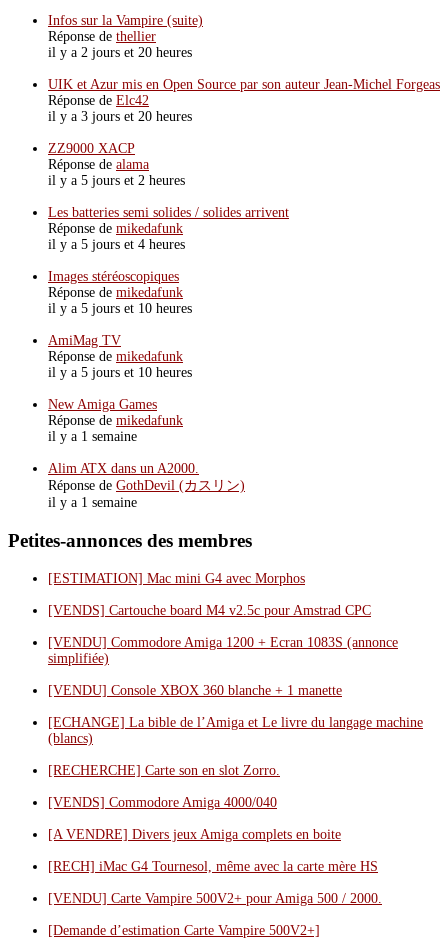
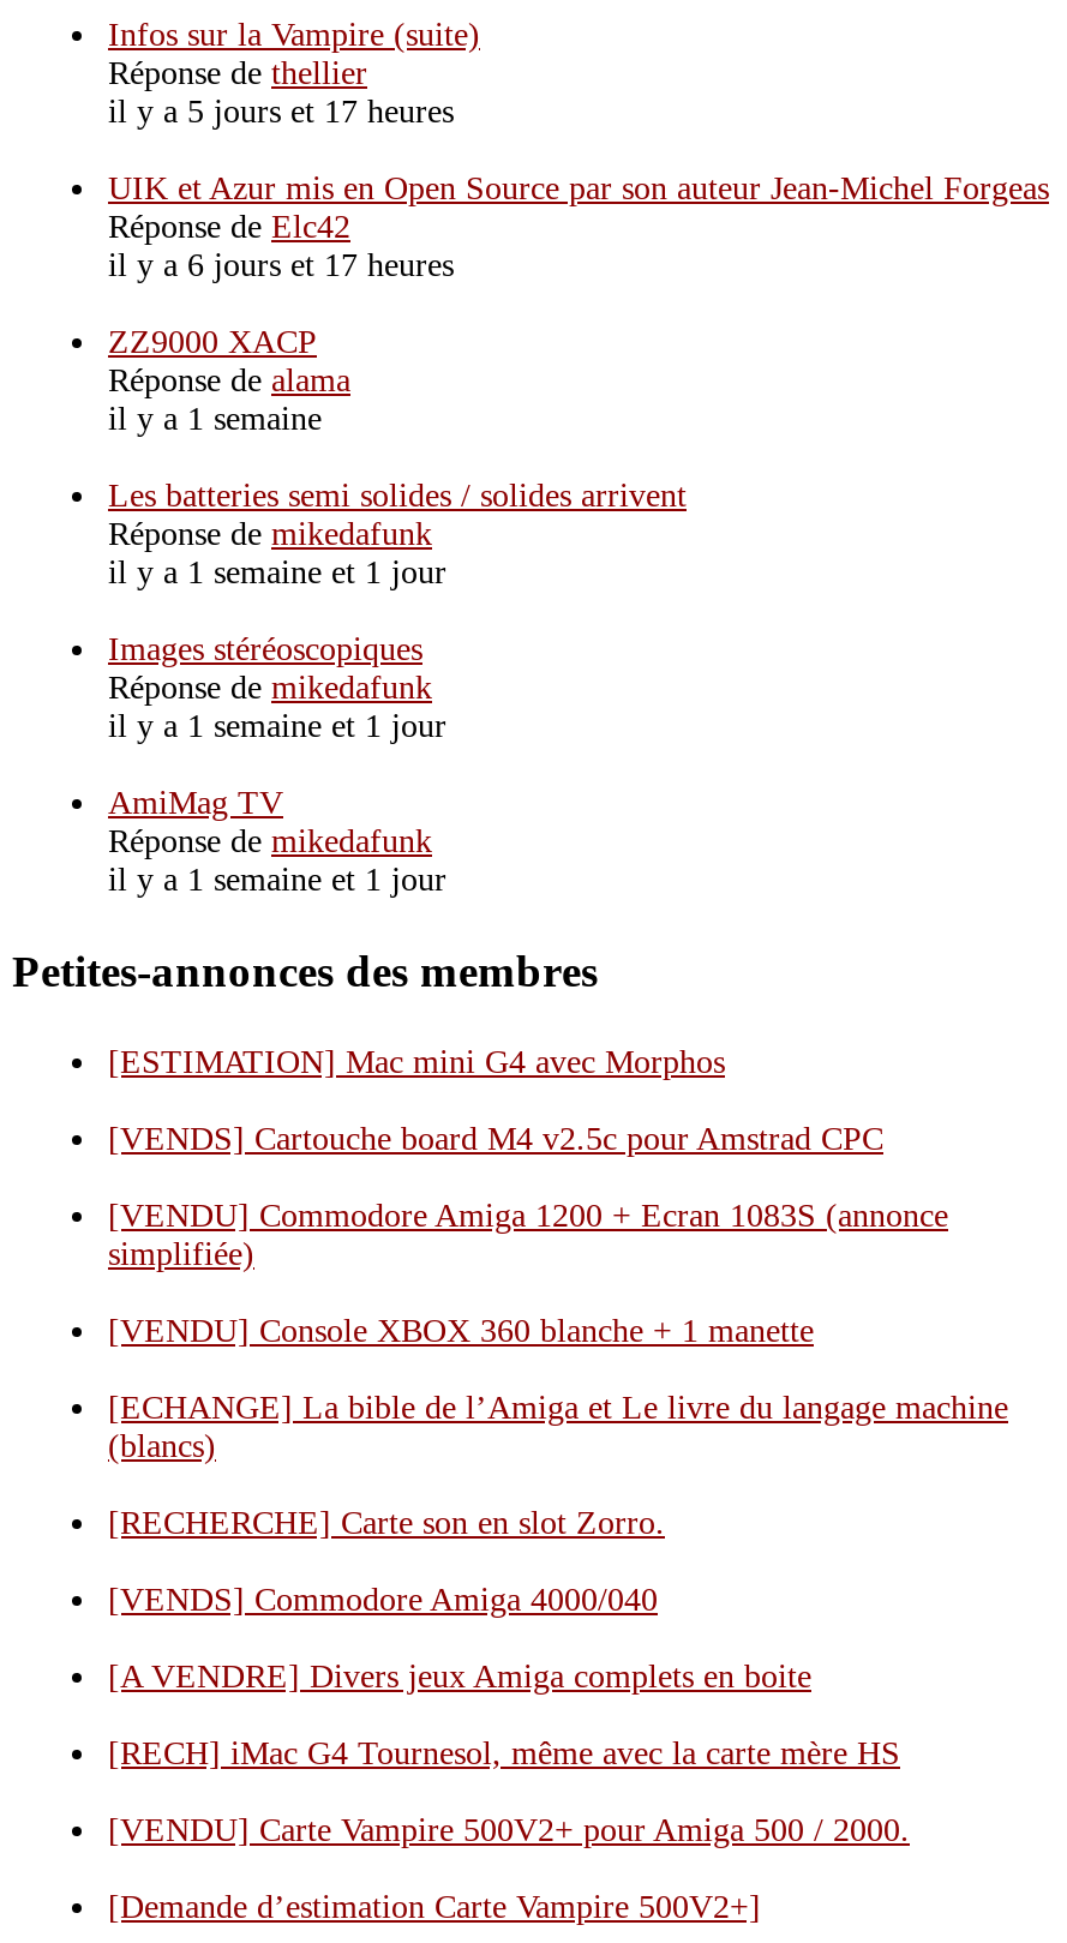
- il y a 2 jours et 20 heures
+ il y a 5 jours et 17 heures

- il y a 3 jours et 20 heures
+ il y a 6 jours et 17 heures

- il y a 5 jours et 2 heures
+ il y a 1 semaine

- il y a 5 jours et 4 heures
+ il y a 1 semaine et 1 jour

- il y a 5 jours et 10 heures
+ il y a 1 semaine et 1 jour

- il y a 5 jours et 10 heures
- New Amiga Games
- Réponse de mikedafunk
- il y a 1 semaine
- Alim ATX dans un A2000.
- Réponse de GothDevil (カスリン)
- il y a 1 semaine
+ il y a 1 semaine et 1 jour
